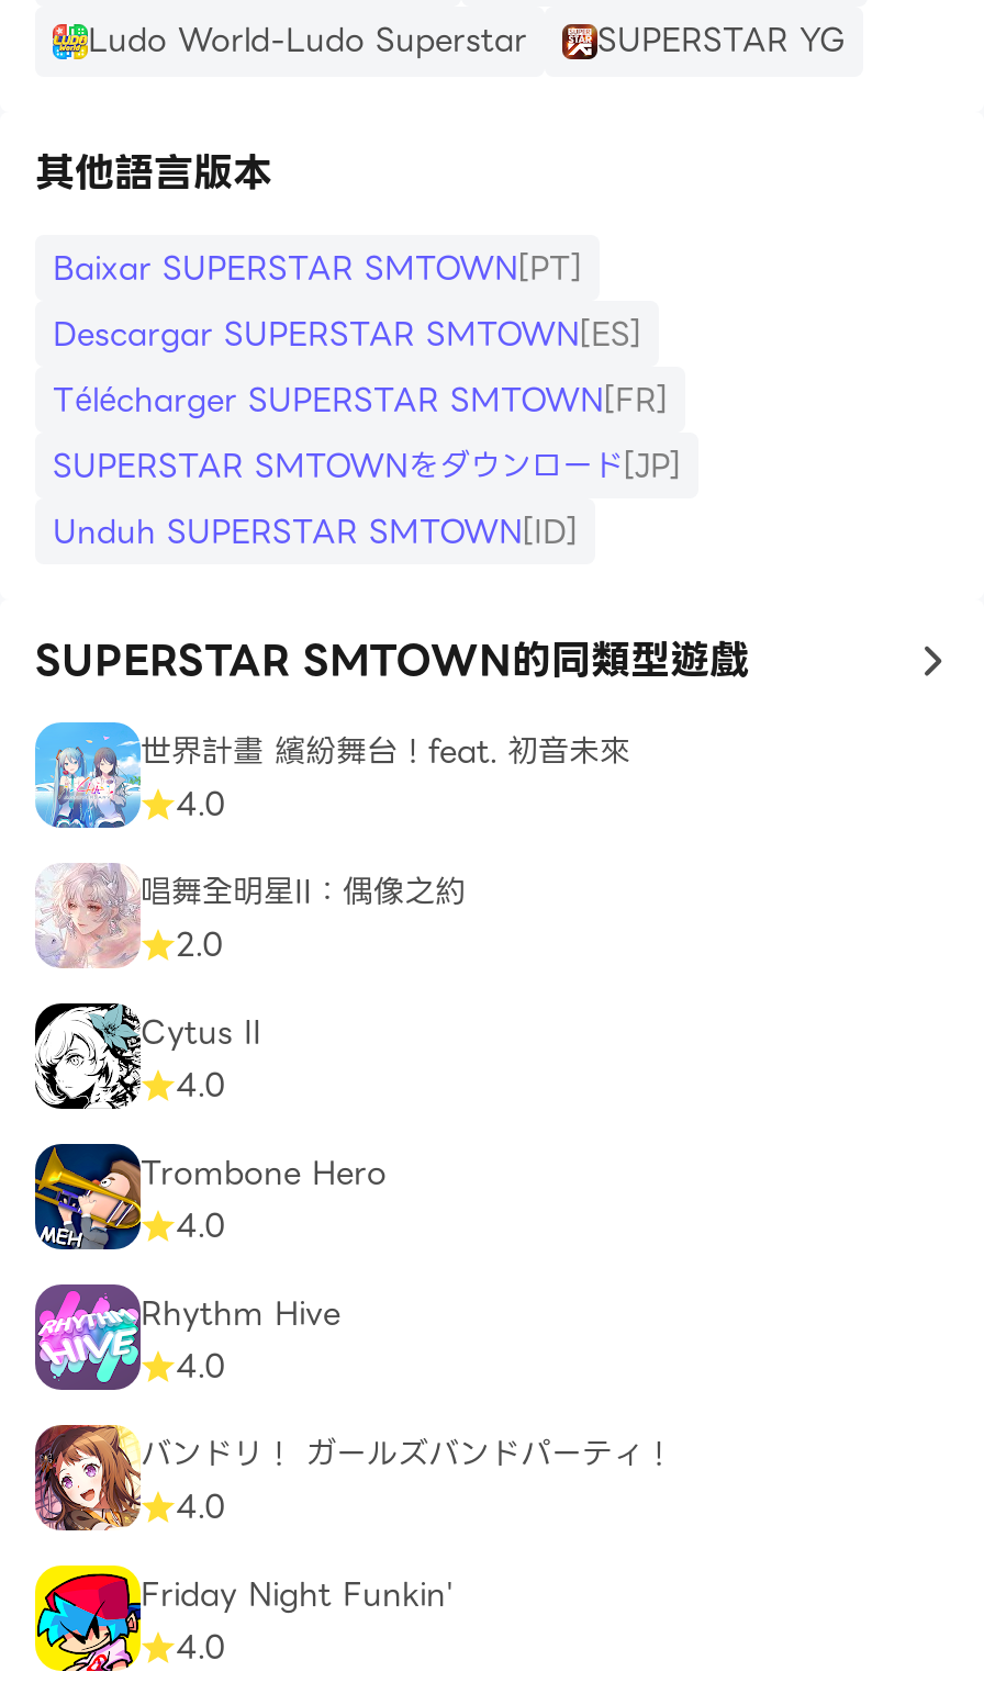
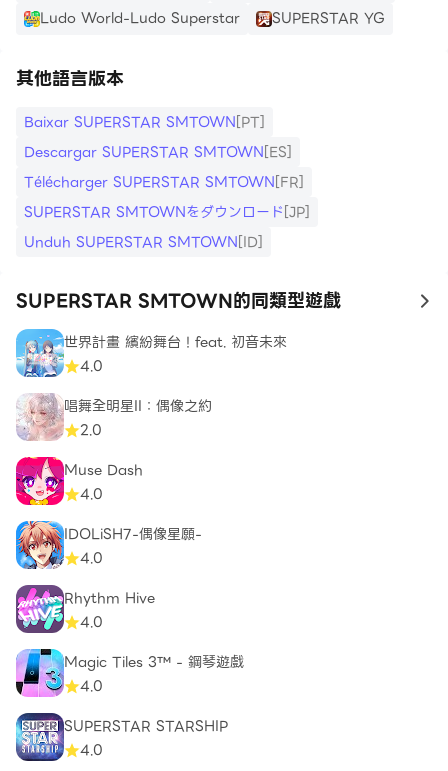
- [image]
- Cytus II
+ [image]
+ Muse Dash

- [image]
- Trombone Hero
+ [image]
+ IDOLiSH7-偶像星願-

- [image]
- バンドリ！ ガールズバンドパーティ！
+ [image]
+ Magic Tiles 3™ - 鋼琴遊戲

- [image]
- Friday Night Funkin'
+ [image]
+ SUPERSTAR STARSHIP
